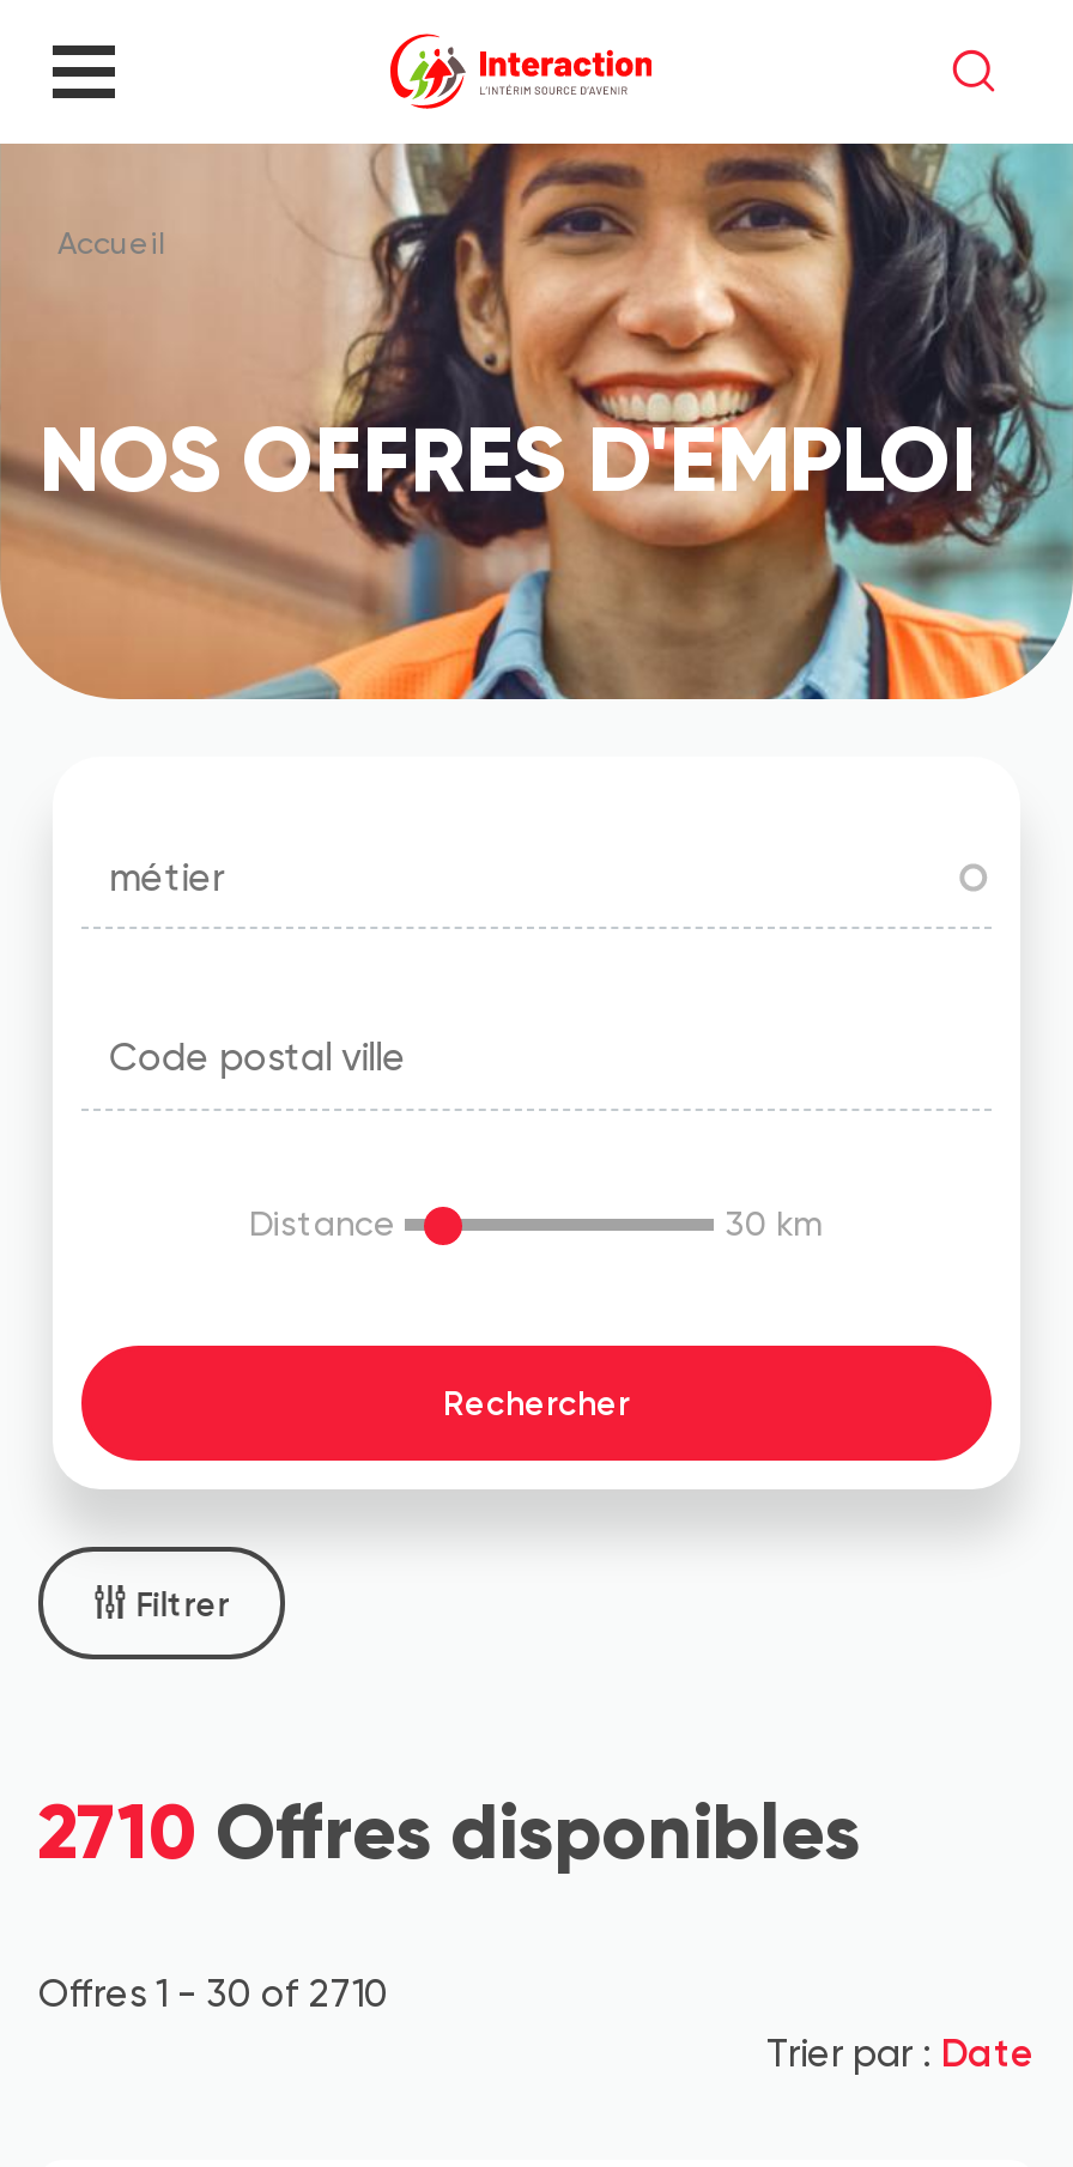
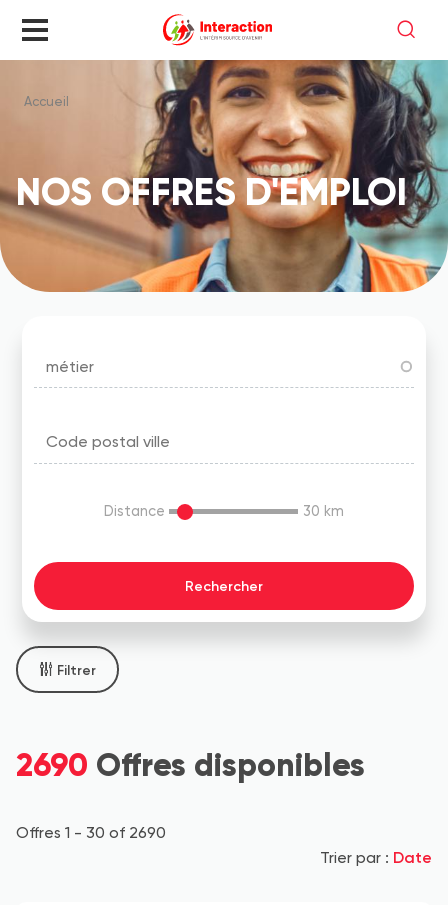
- 2710 Offres disponibles
+ 2690 Offres disponibles

- Offres 1 - 30 of 2710
+ Offres 1 - 30 of 2690
